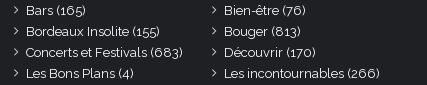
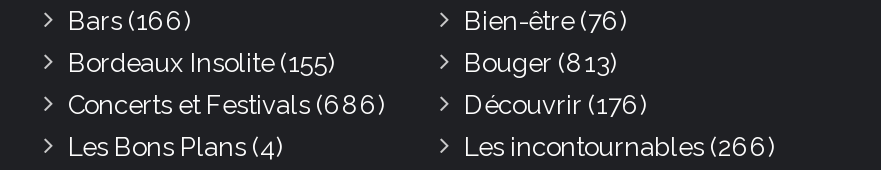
- Bars (165)
+ Bars (166)

- Concerts et Festivals (683)
+ Concerts et Festivals (686)

- Découvrir (170)
+ Découvrir (176)
